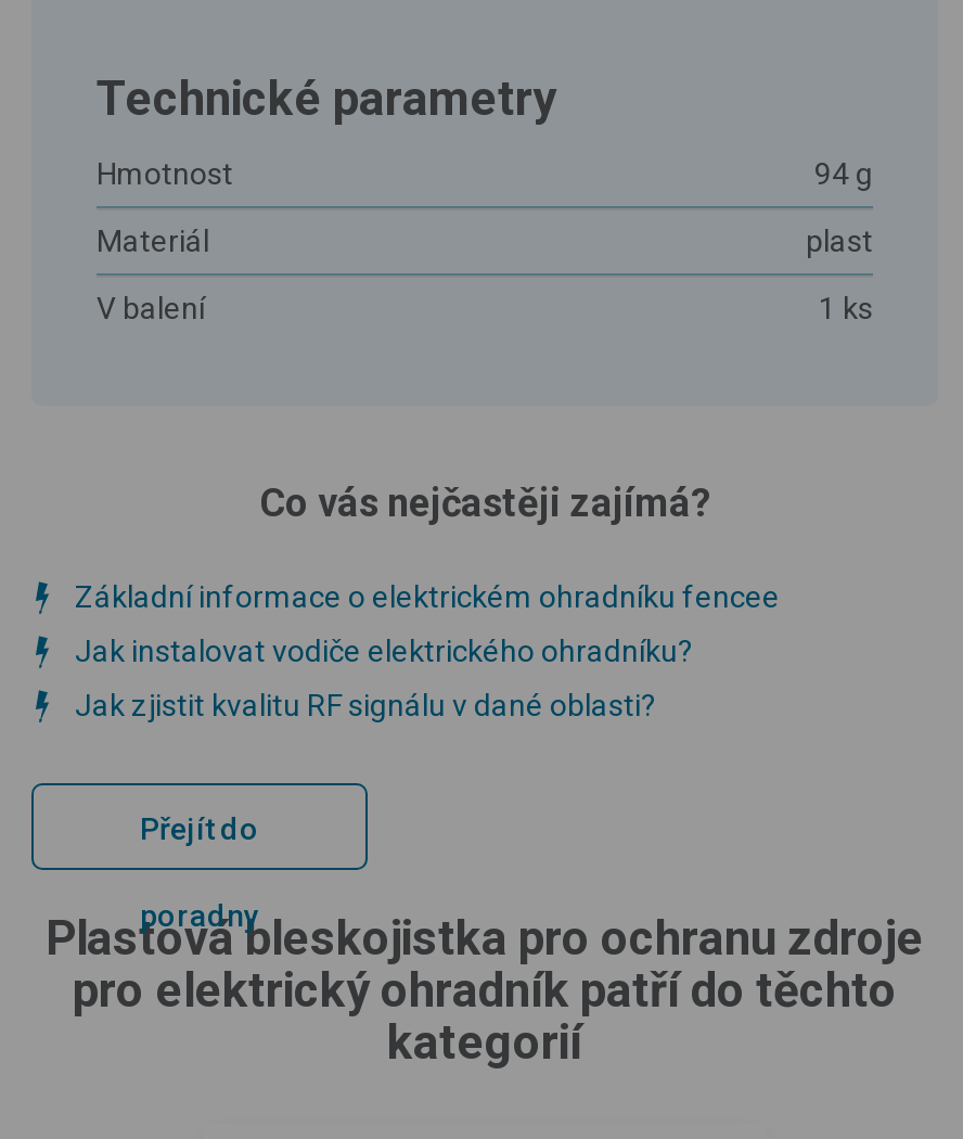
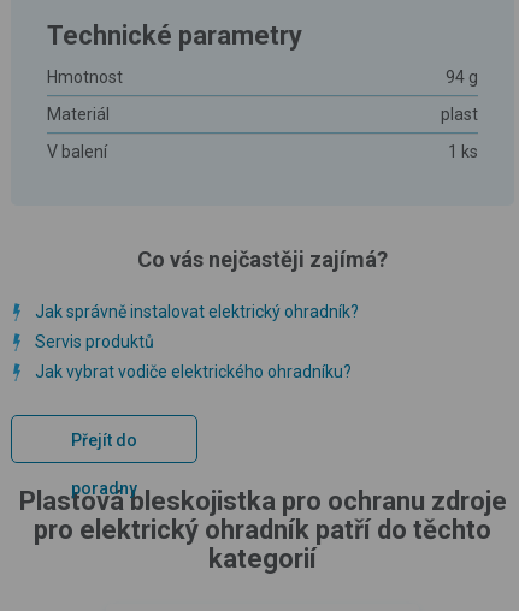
- Základní informace o elektrickém ohradníku fencee
+ Jak správně instalovat elektrický ohradník?

- Jak instalovat vodiče elektrického ohradníku?
+ Servis produktů

- Jak zjistit kvalitu RF signálu v dané oblasti?
+ Jak vybrat vodiče elektrického ohradníku?
